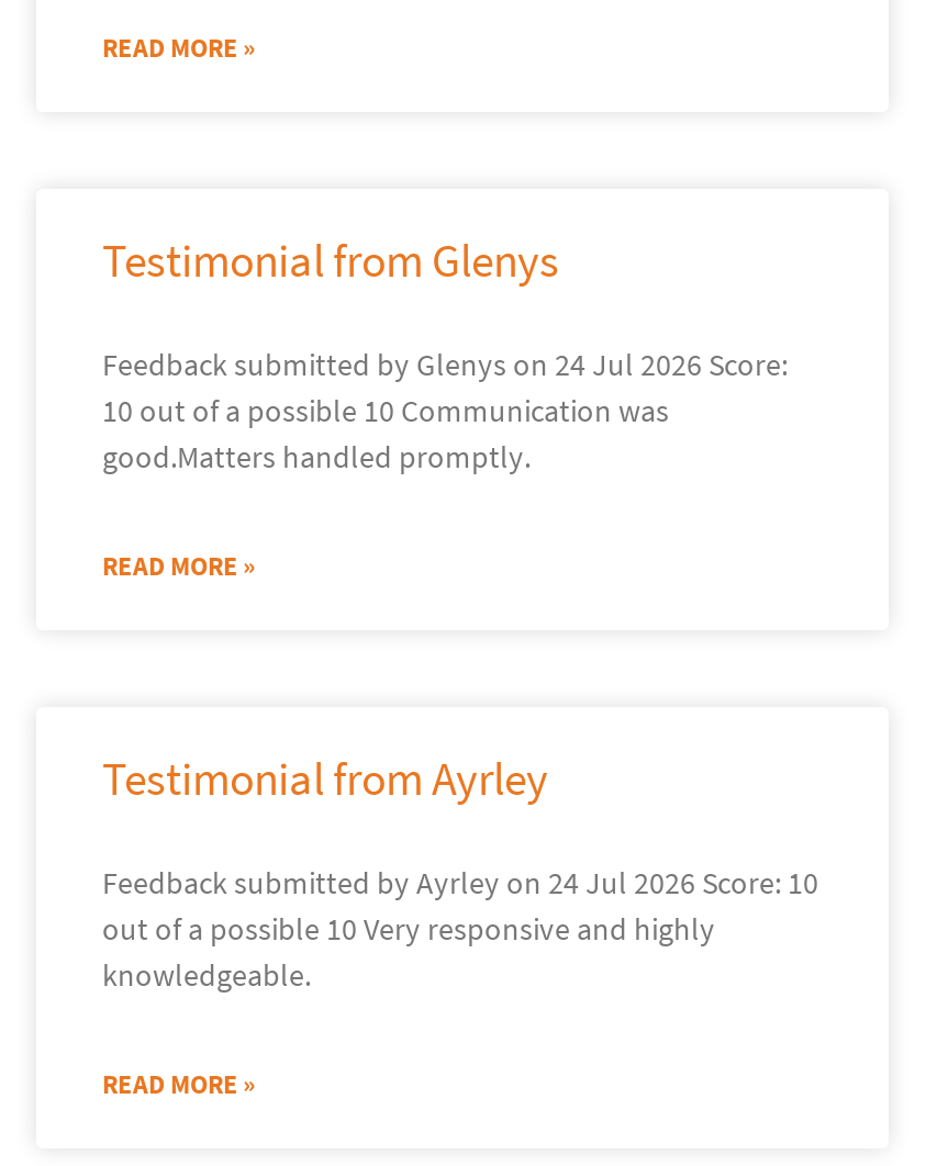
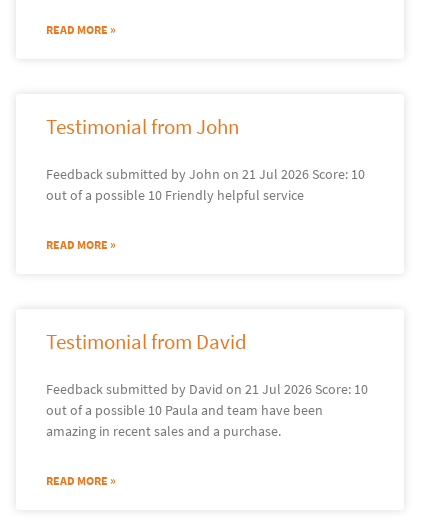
- Testimonial from Glenys
+ Testimonial from John

- Feedback submitted by Glenys on 24 Jul 2026 Score:
- 10 out of a possible 10 Communication was
- good.Matters handled promptly.
+ Feedback submitted by John on 21 Jul 2026 Score: 10
+ out of a possible 10 Friendly helpful service

- Testimonial from Ayrley
+ Testimonial from David

- Feedback submitted by Ayrley on 24 Jul 2026 Score: 10
- out of a possible 10 Very responsive and highly
- knowledgeable.
+ Feedback submitted by David on 21 Jul 2026 Score: 10
+ out of a possible 10 Paula and team have been
+ amazing in recent sales and a purchase.
